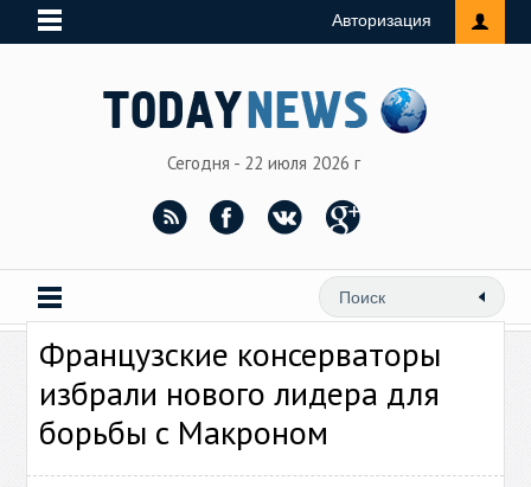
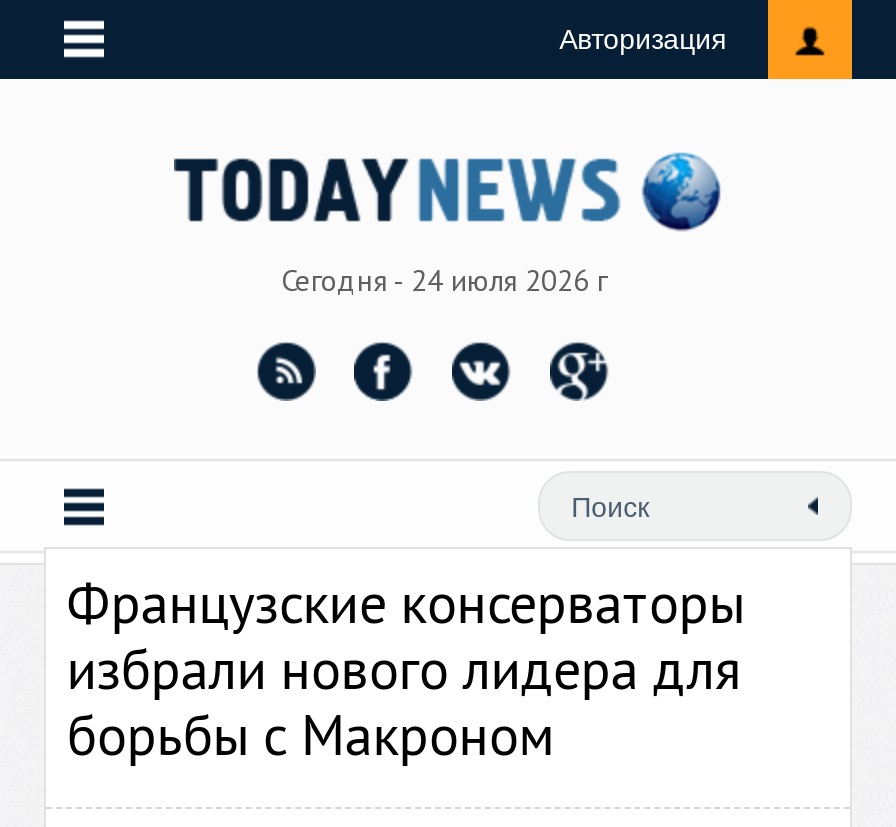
- Сегодня - 22 июля 2026 г
+ Сегодня - 24 июля 2026 г
